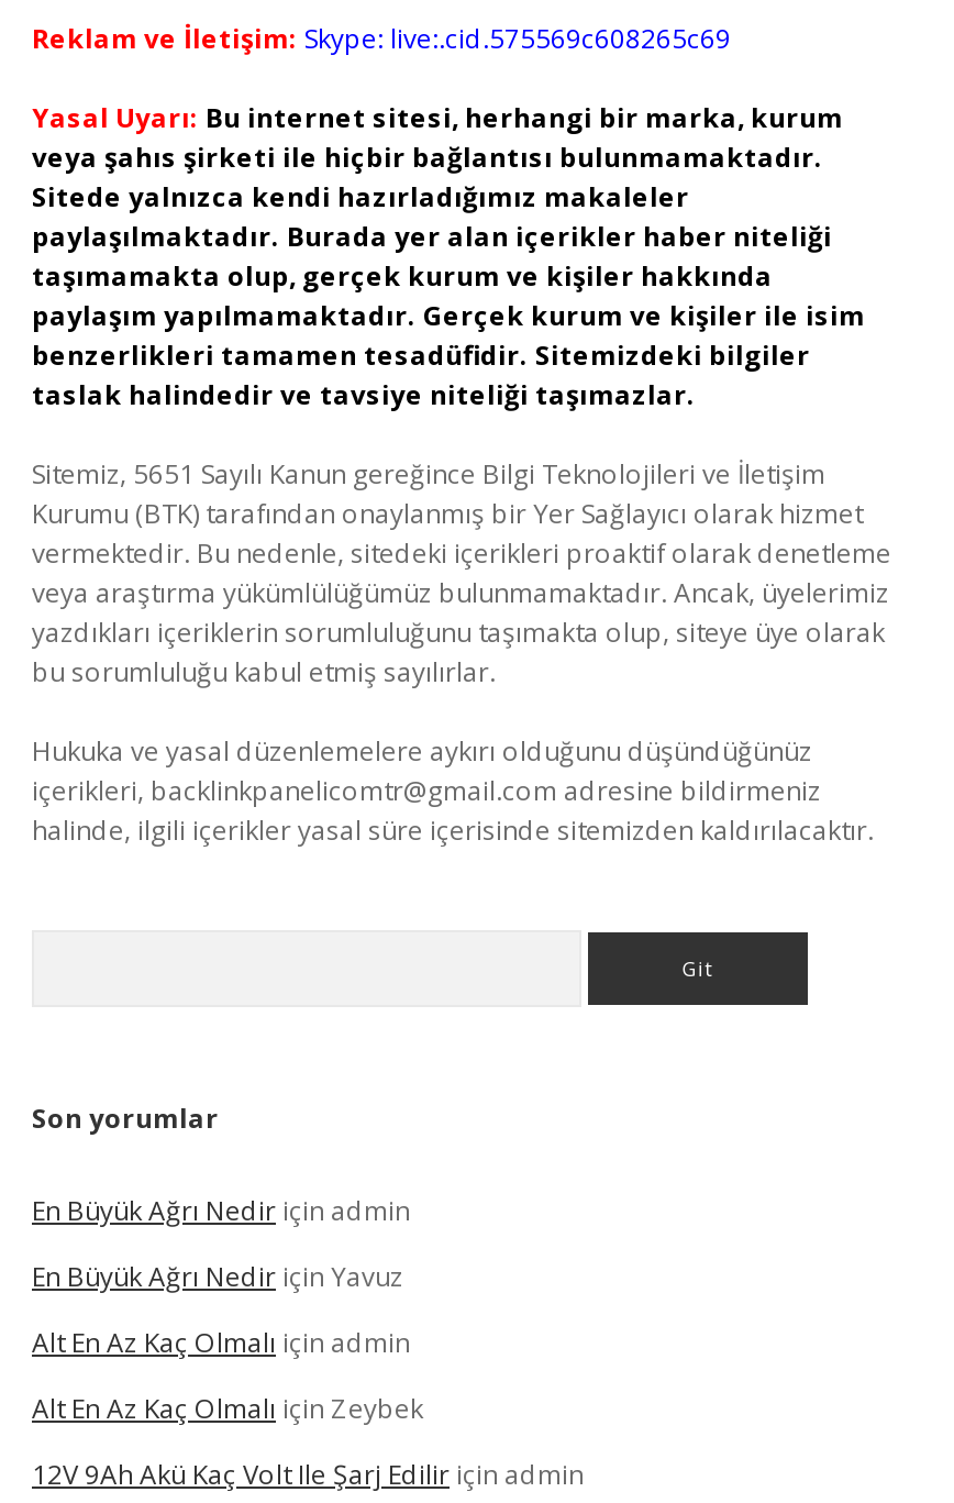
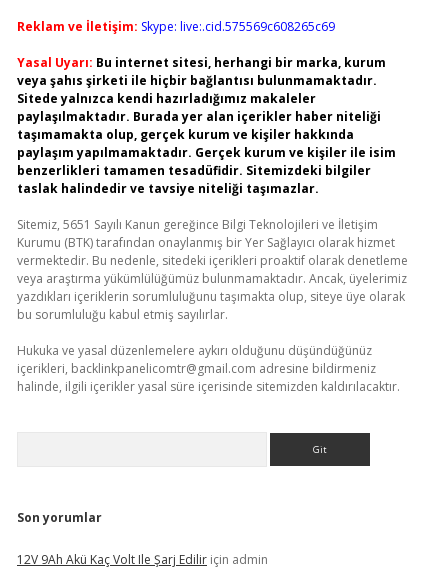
- En Büyük Ağrı Nedir için admin
- En Büyük Ağrı Nedir için Yavuz
- Alt En Az Kaç Olmalı için admin
- Alt En Az Kaç Olmalı için Zeybek
